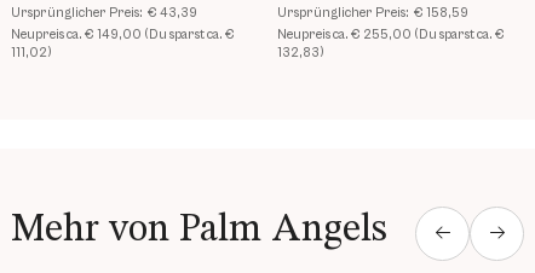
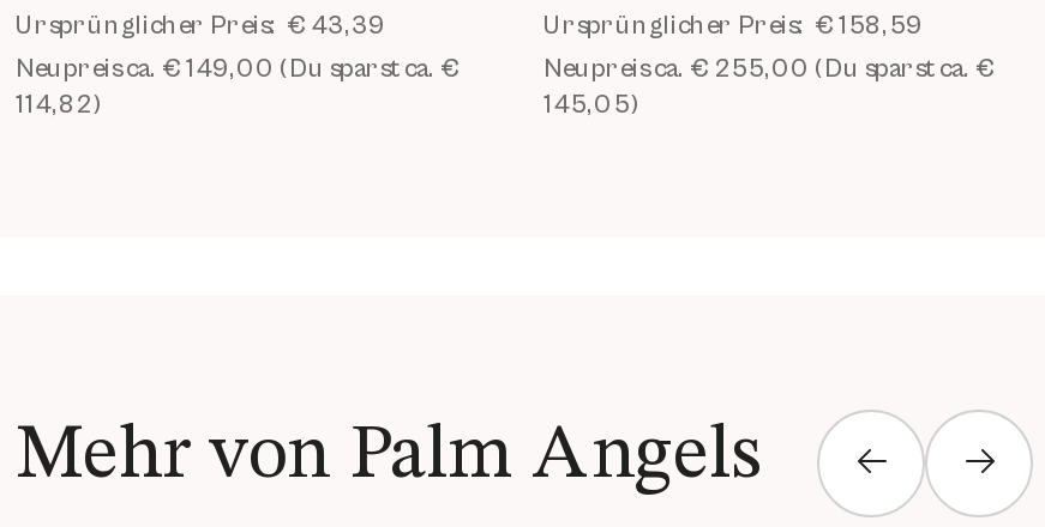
- 111,02)
+ 114,82)

- 132,83)
+ 145,05)
